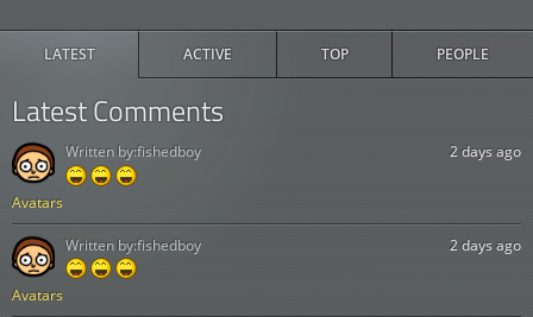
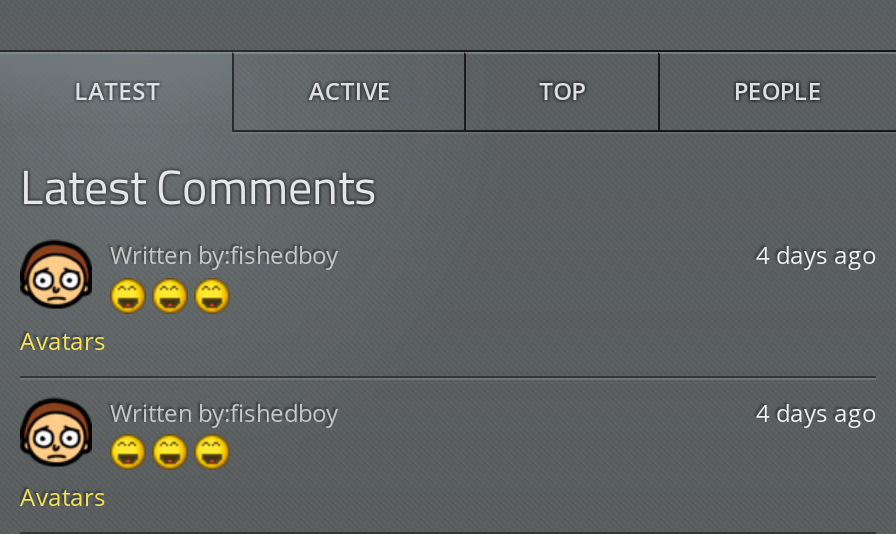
- 2 days ago
+ 4 days ago

- 2 days ago
+ 4 days ago
